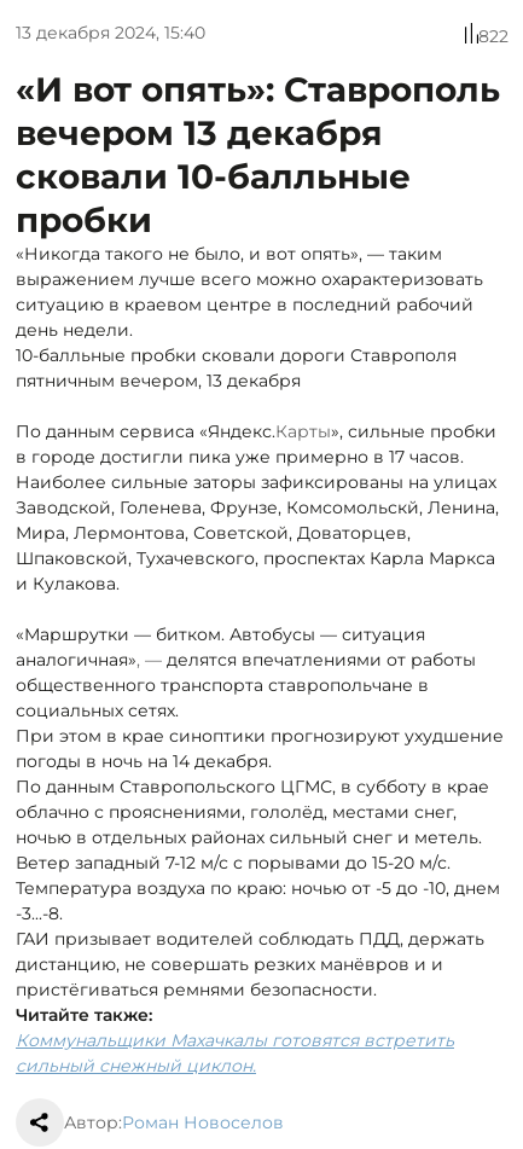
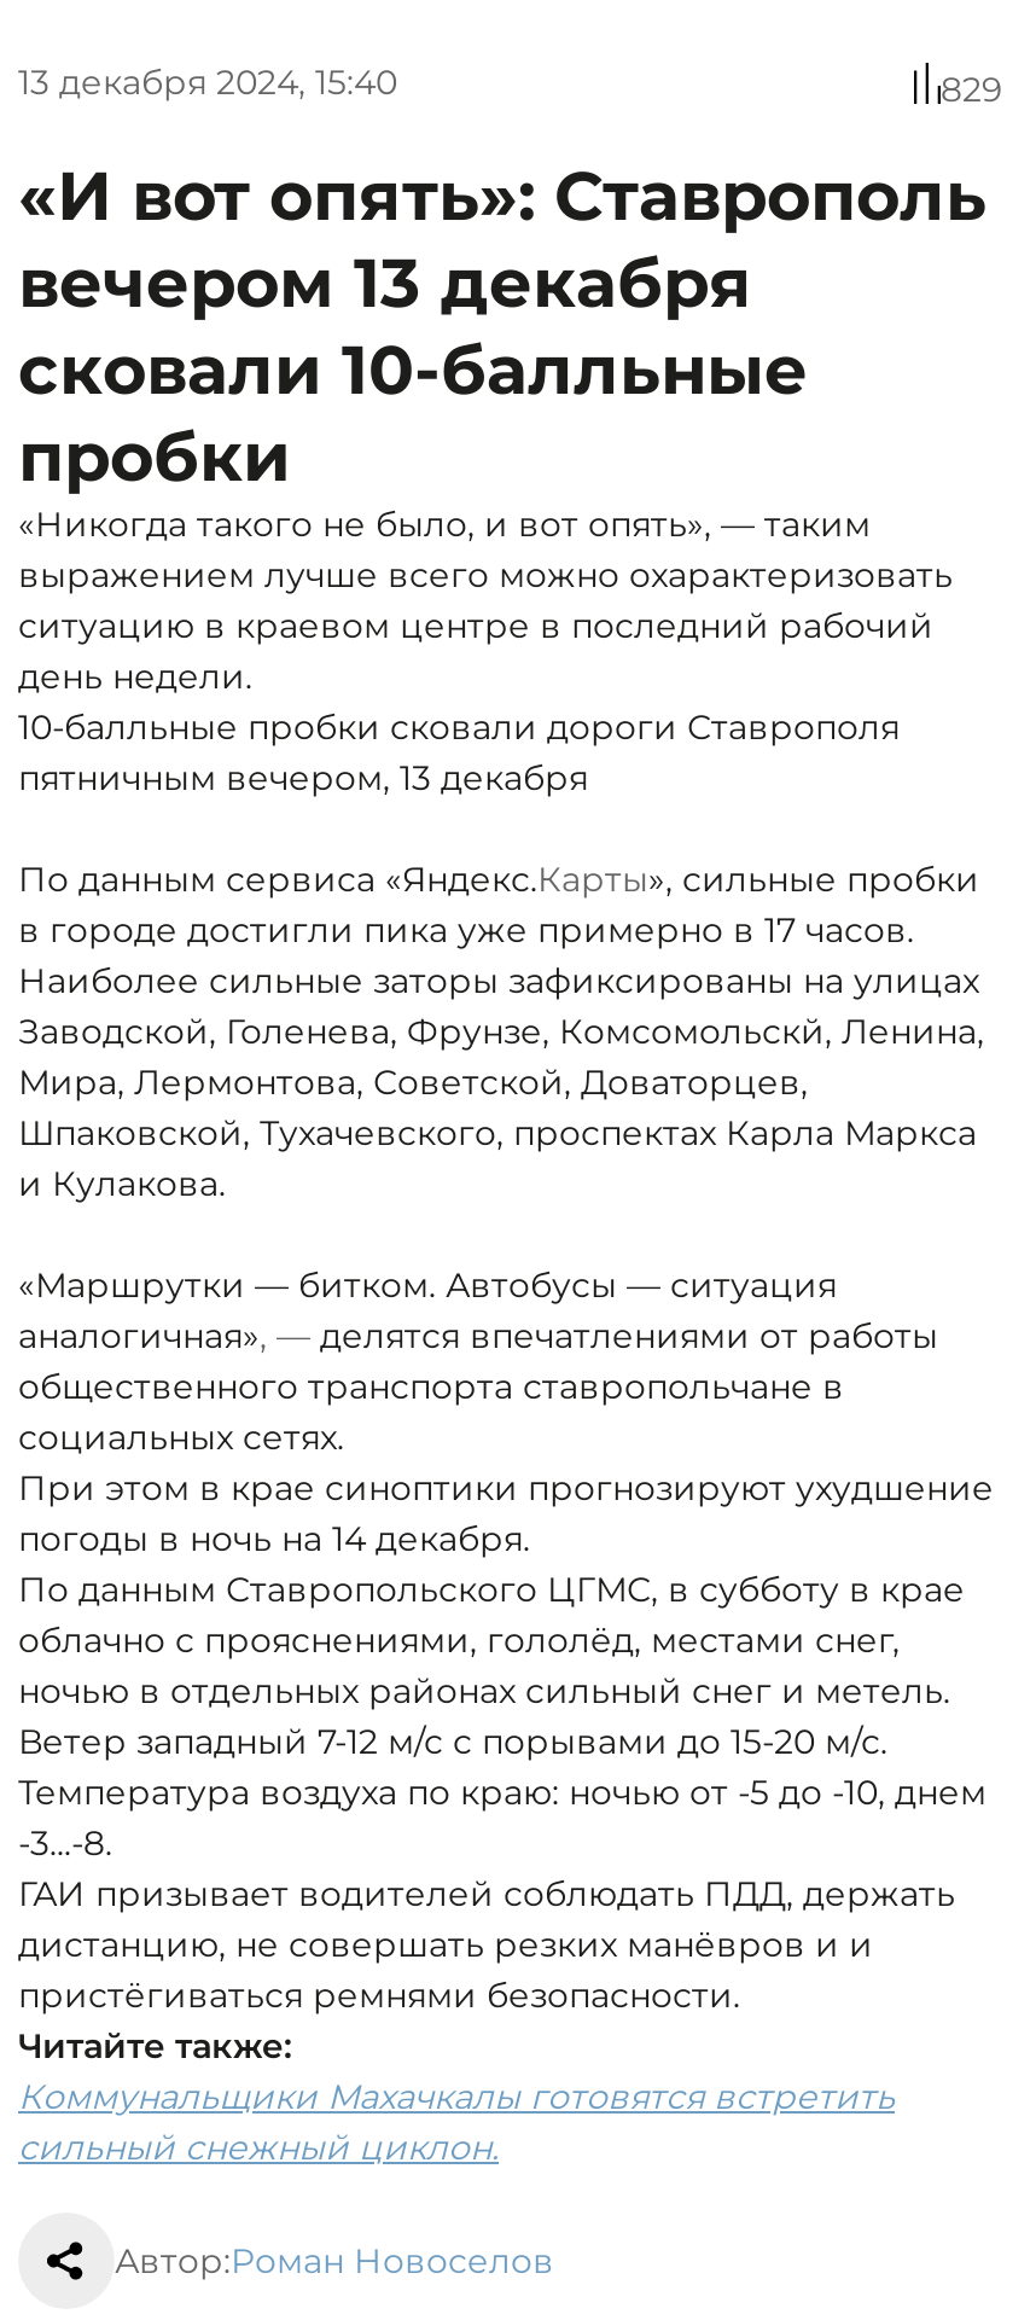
- 822
+ 829
